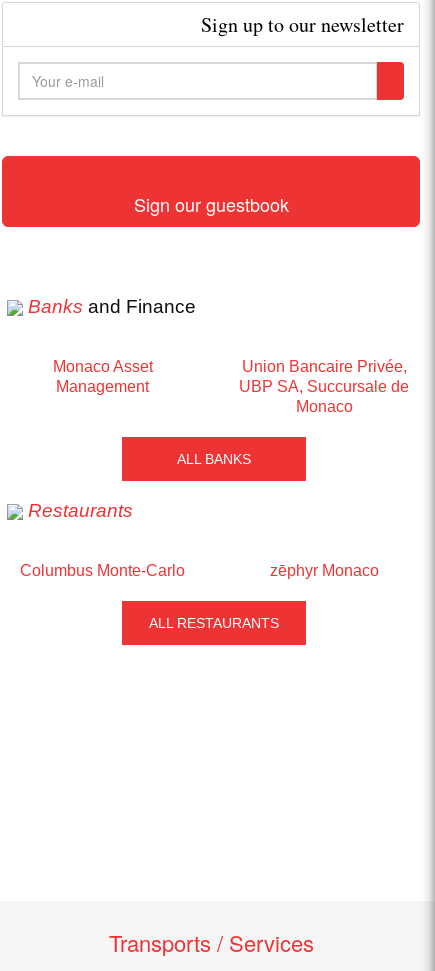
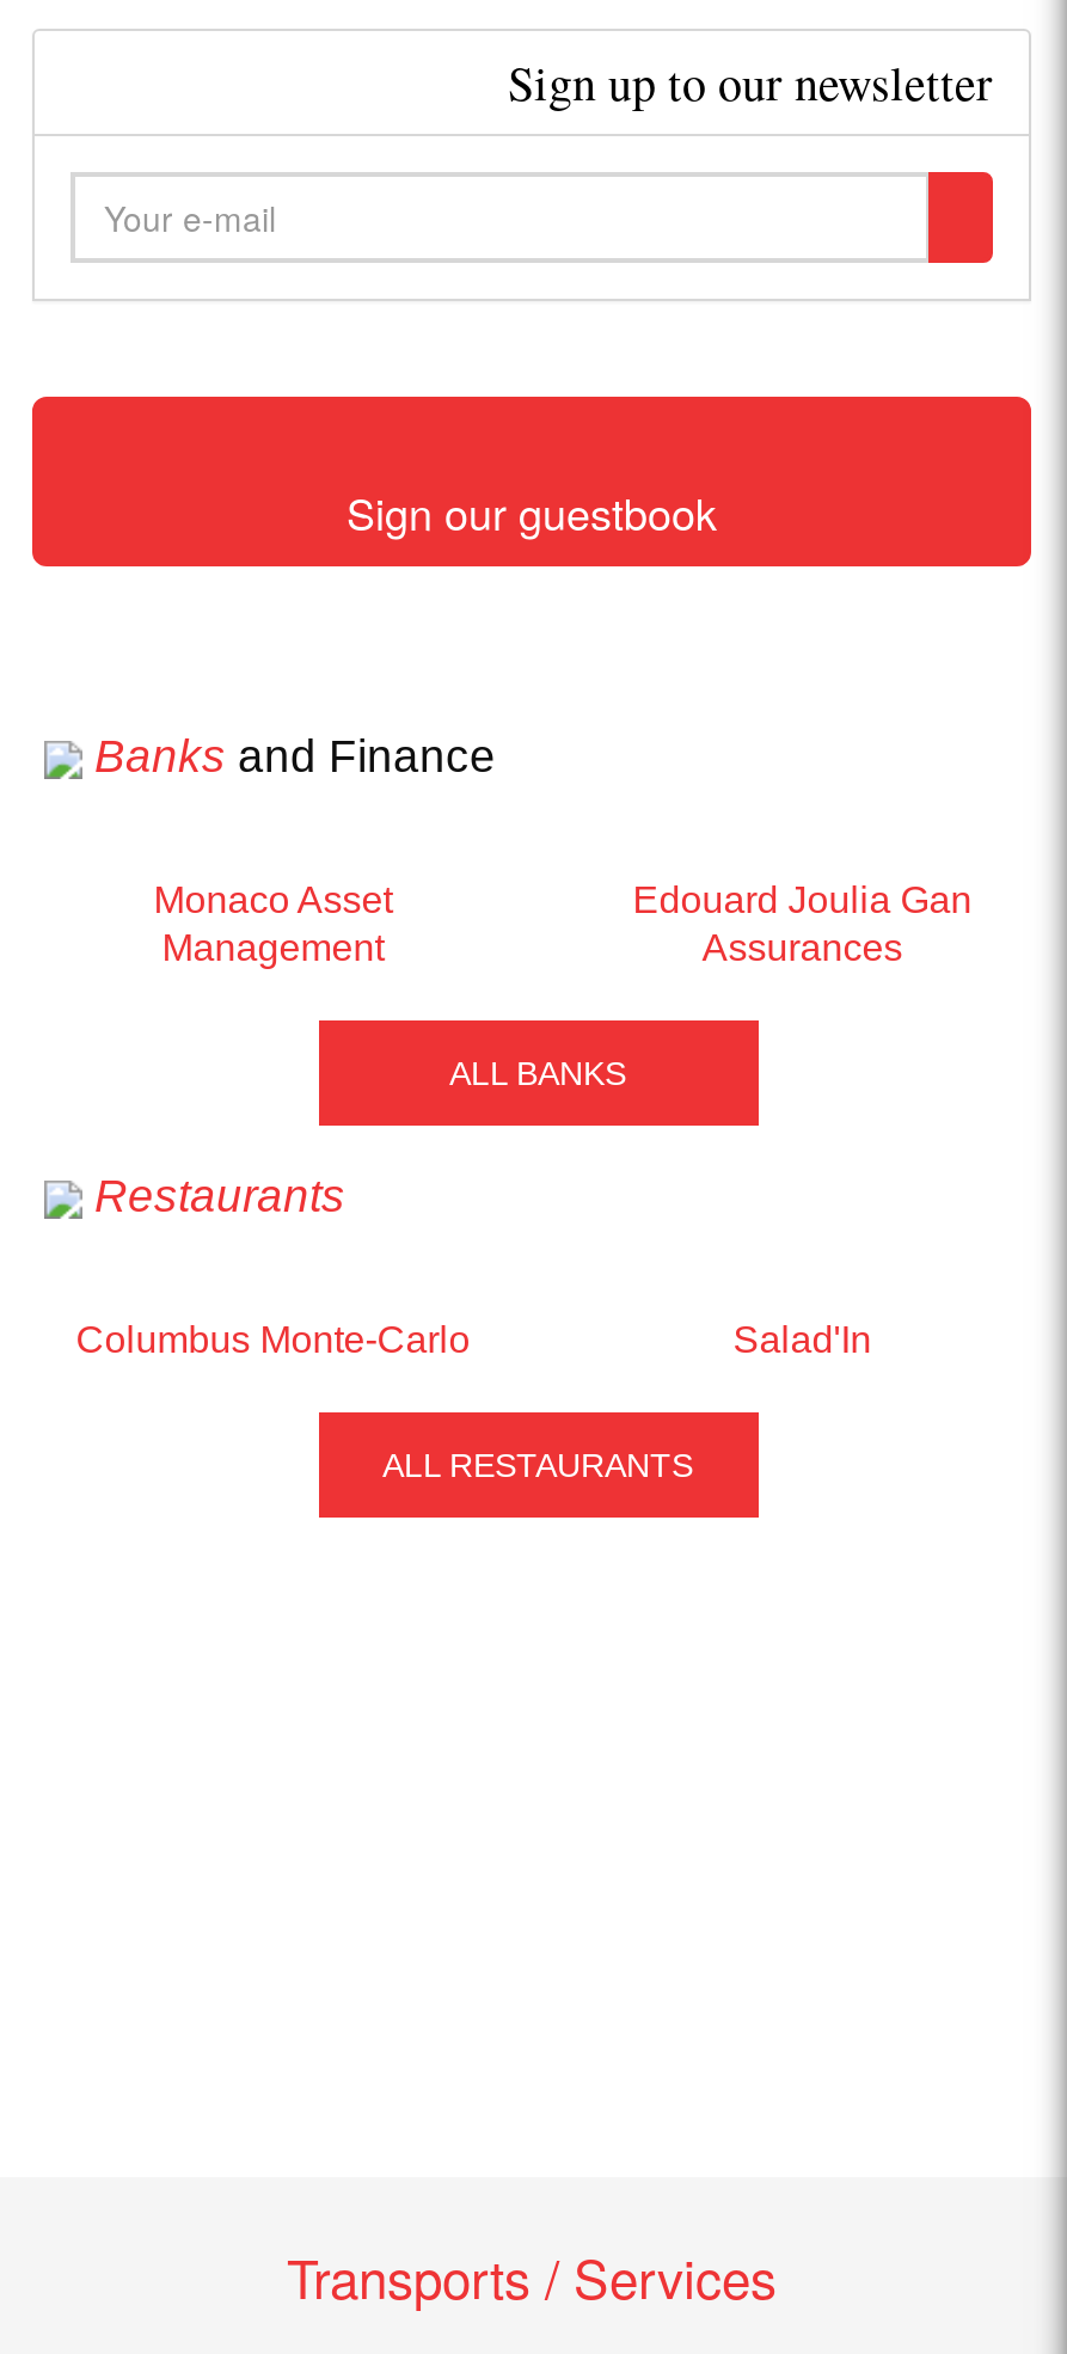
- Union Bancaire Privée,
- UBP SA, Succursale de
- Monaco
+ Edouard Joulia Gan
+ Assurances

moved up: ALL BANKS | Restaurants | Columbus Monte-Carlo | ALL RESTAURANTS

- zēphyr Monaco
+ Salad'In
